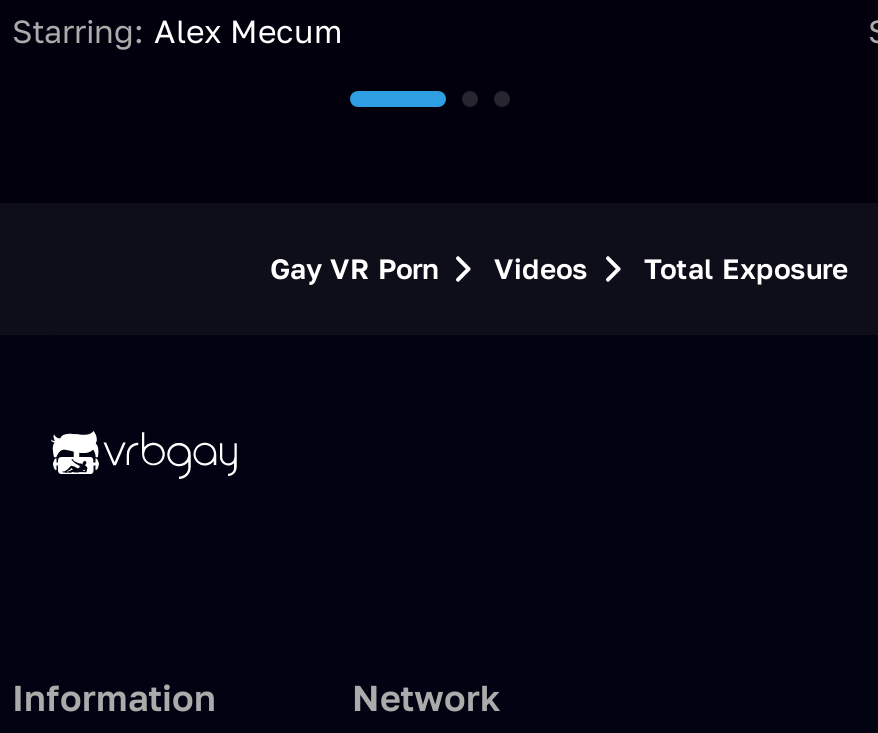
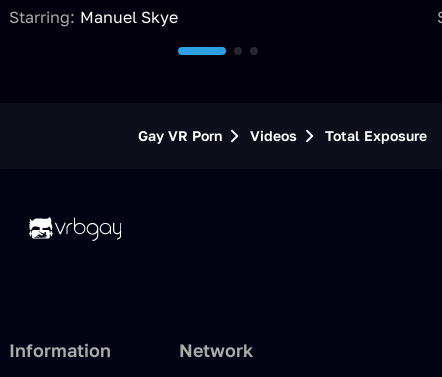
- Starring: Alex Mecum
+ Starring: Manuel Skye
